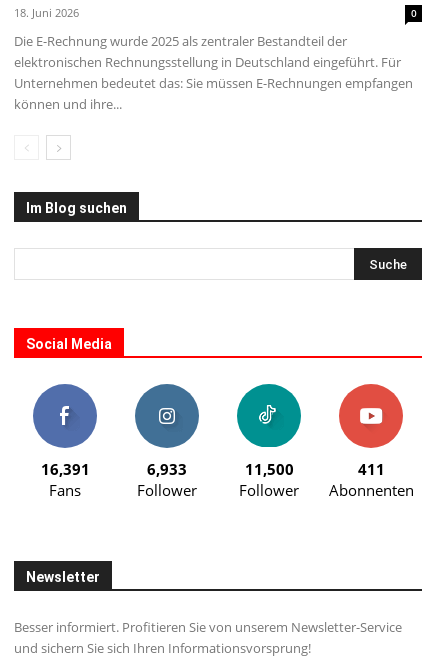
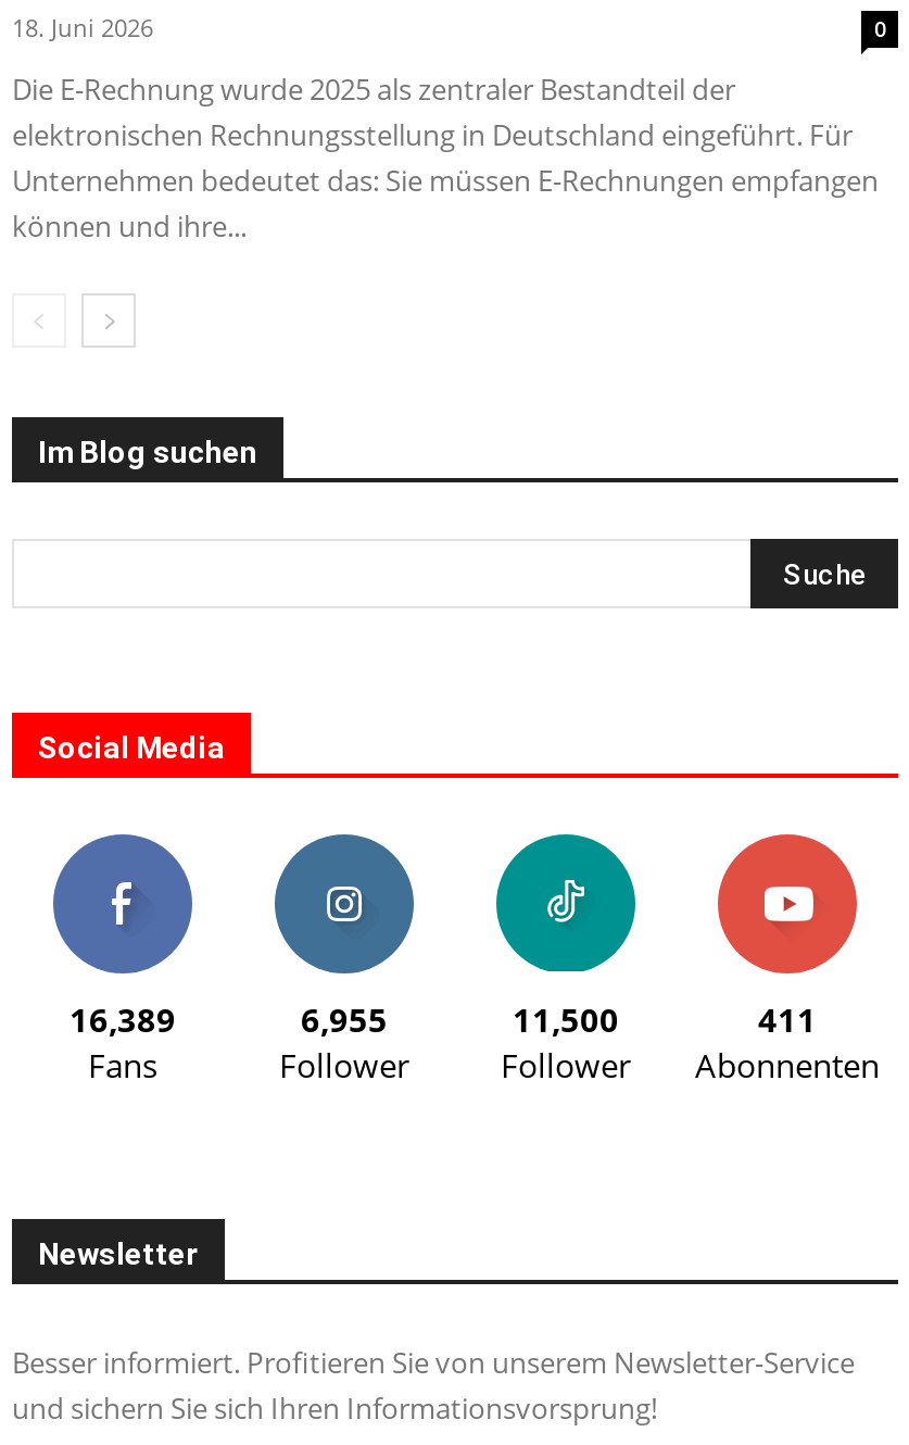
- 16,391
+ 16,389

- 6,933
+ 6,955
